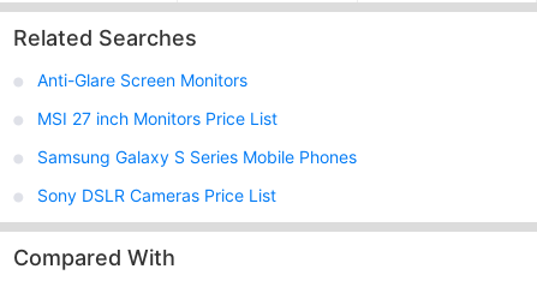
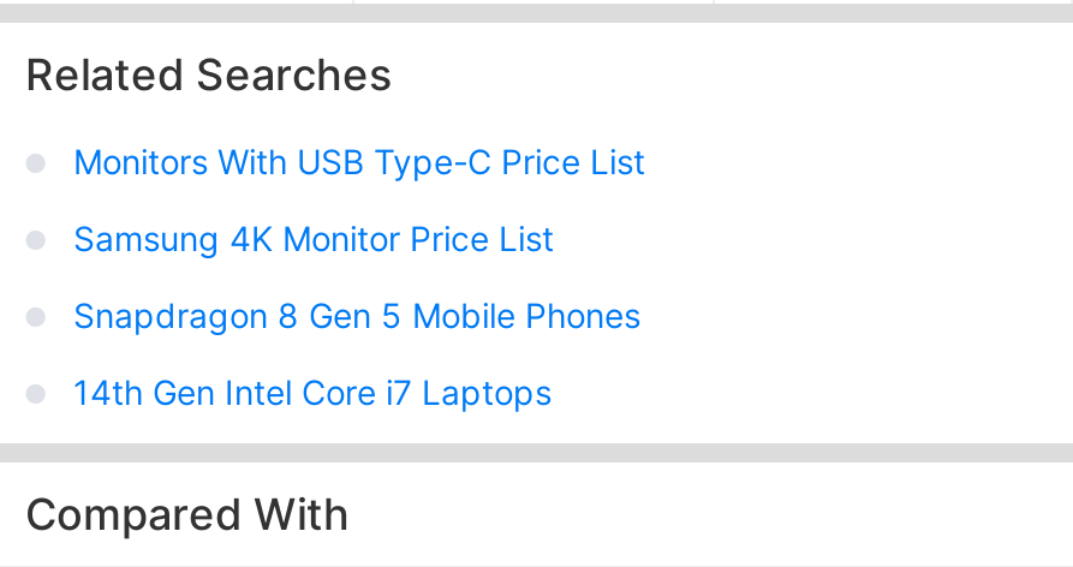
- Anti-Glare Screen Monitors
+ Monitors With USB Type-C Price List

- MSI 27 inch Monitors Price List
+ Samsung 4K Monitor Price List

- Samsung Galaxy S Series Mobile Phones
+ Snapdragon 8 Gen 5 Mobile Phones

- Sony DSLR Cameras Price List
+ 14th Gen Intel Core i7 Laptops
